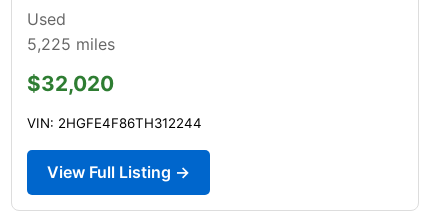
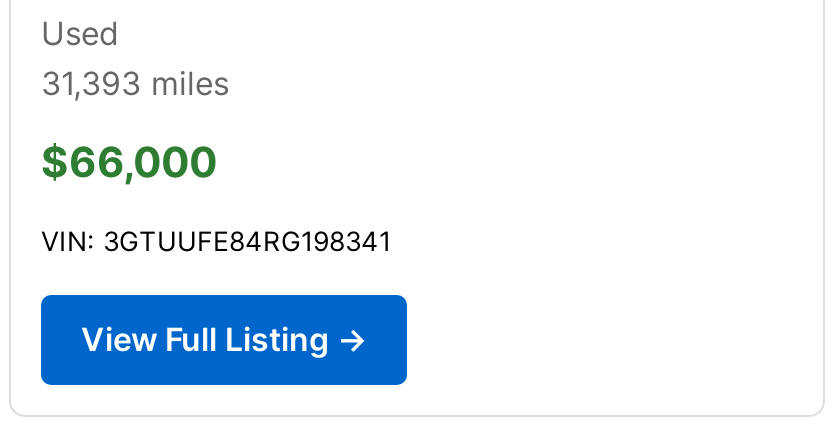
- 5,225 miles
+ 31,393 miles

- $32,020
+ $66,000

- VIN: 2HGFE4F86TH312244
+ VIN: 3GTUUFE84RG198341
